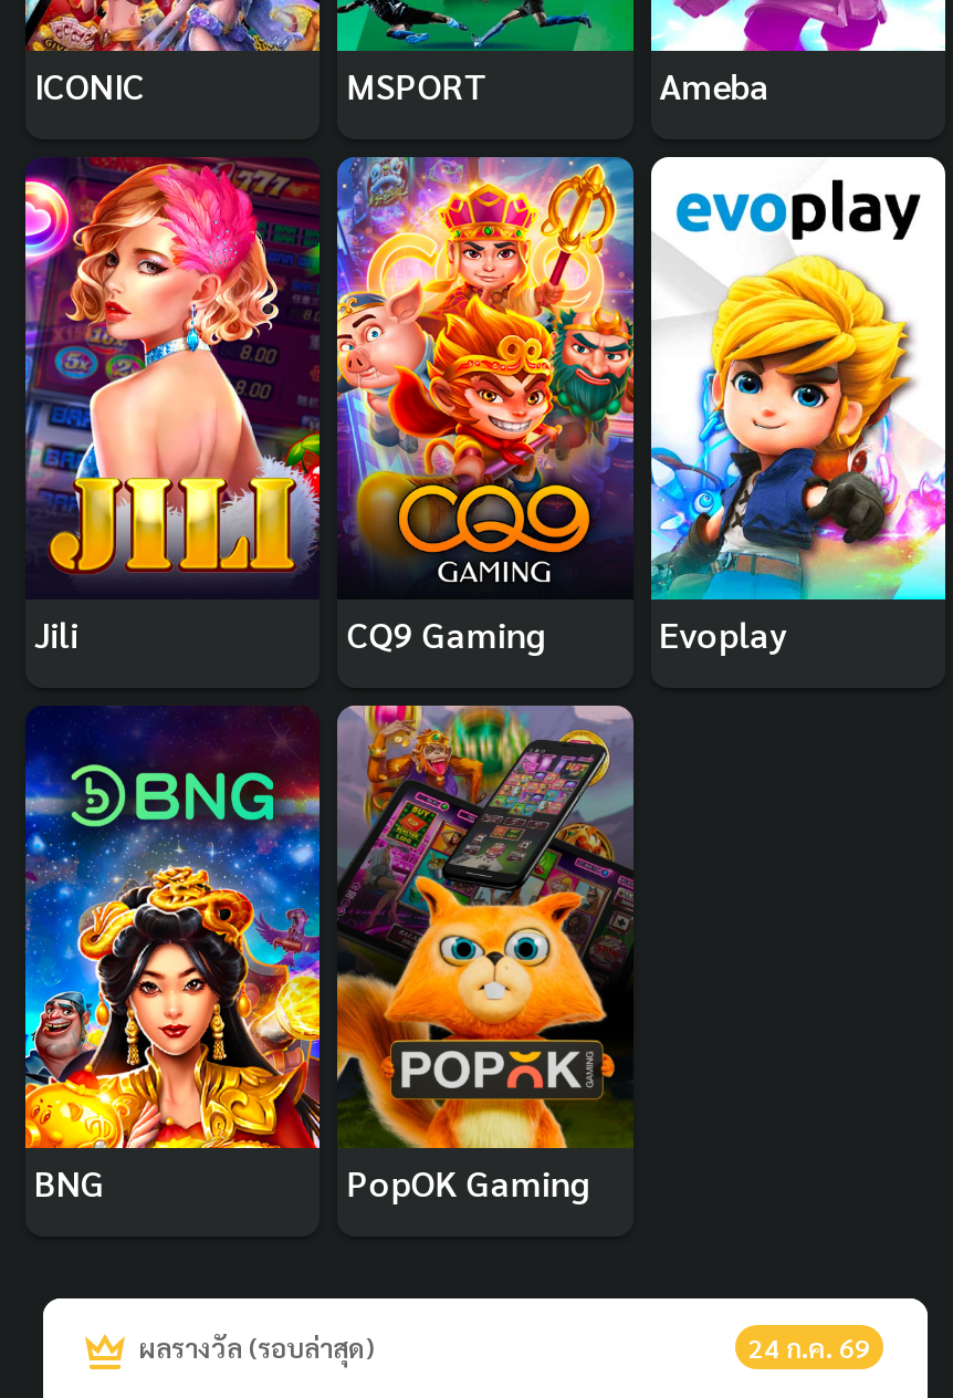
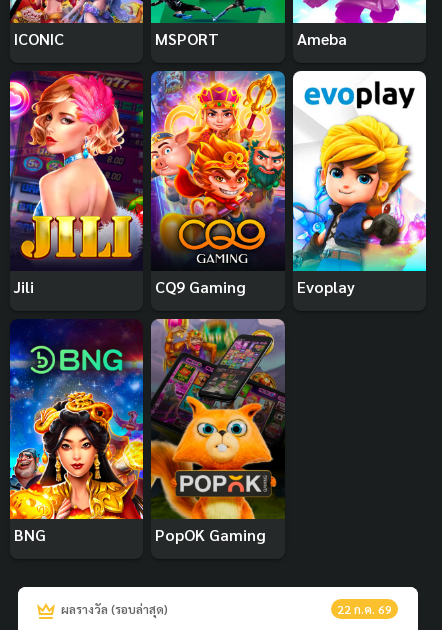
- 24 ก.ค. 69
+ 22 ก.ค. 69
